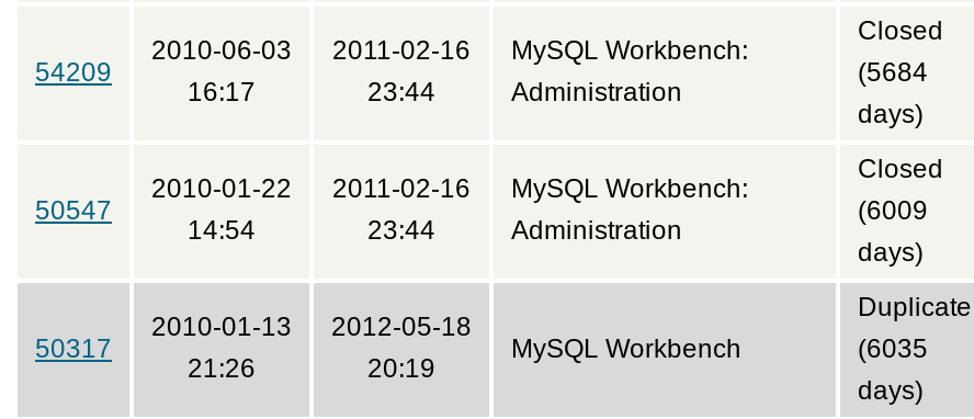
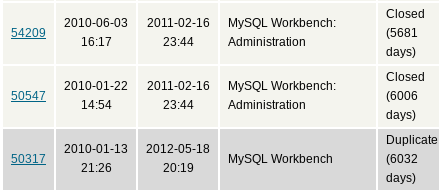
- (5684
+ (5681

- (6009
+ (6006

- (6035
+ (6032
